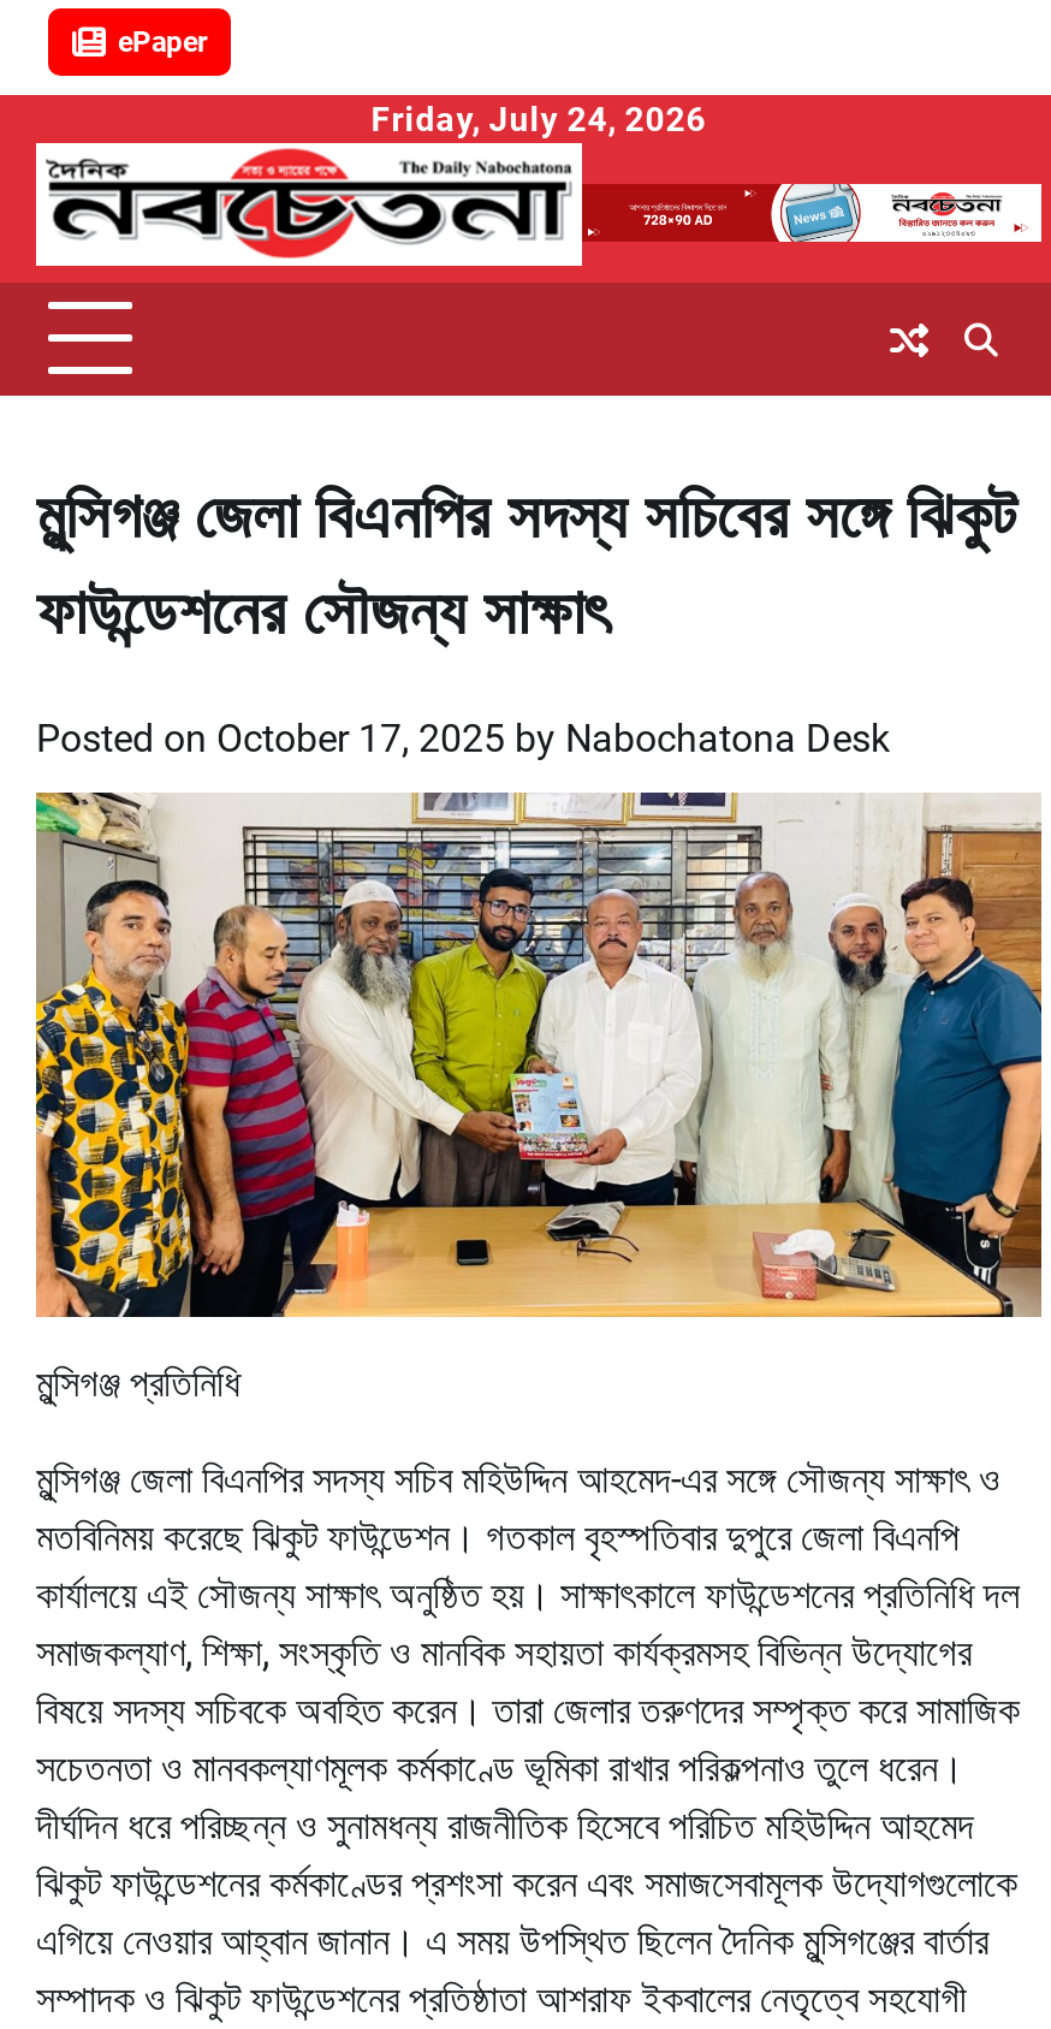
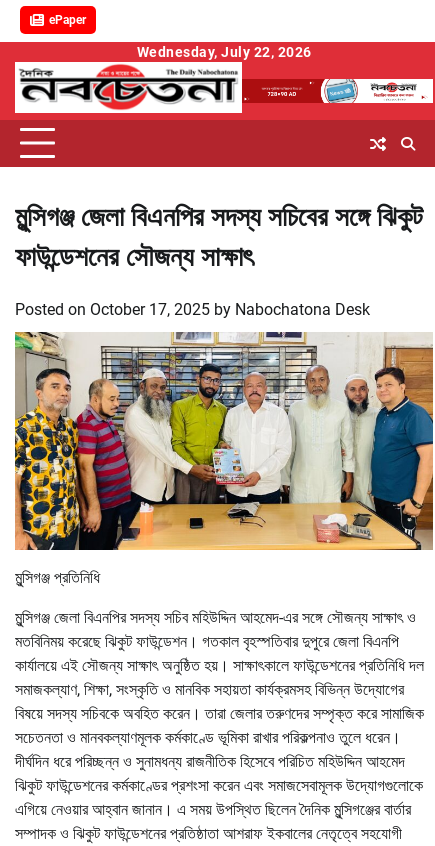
- Friday, July 24, 2026
+ Wednesday, July 22, 2026
